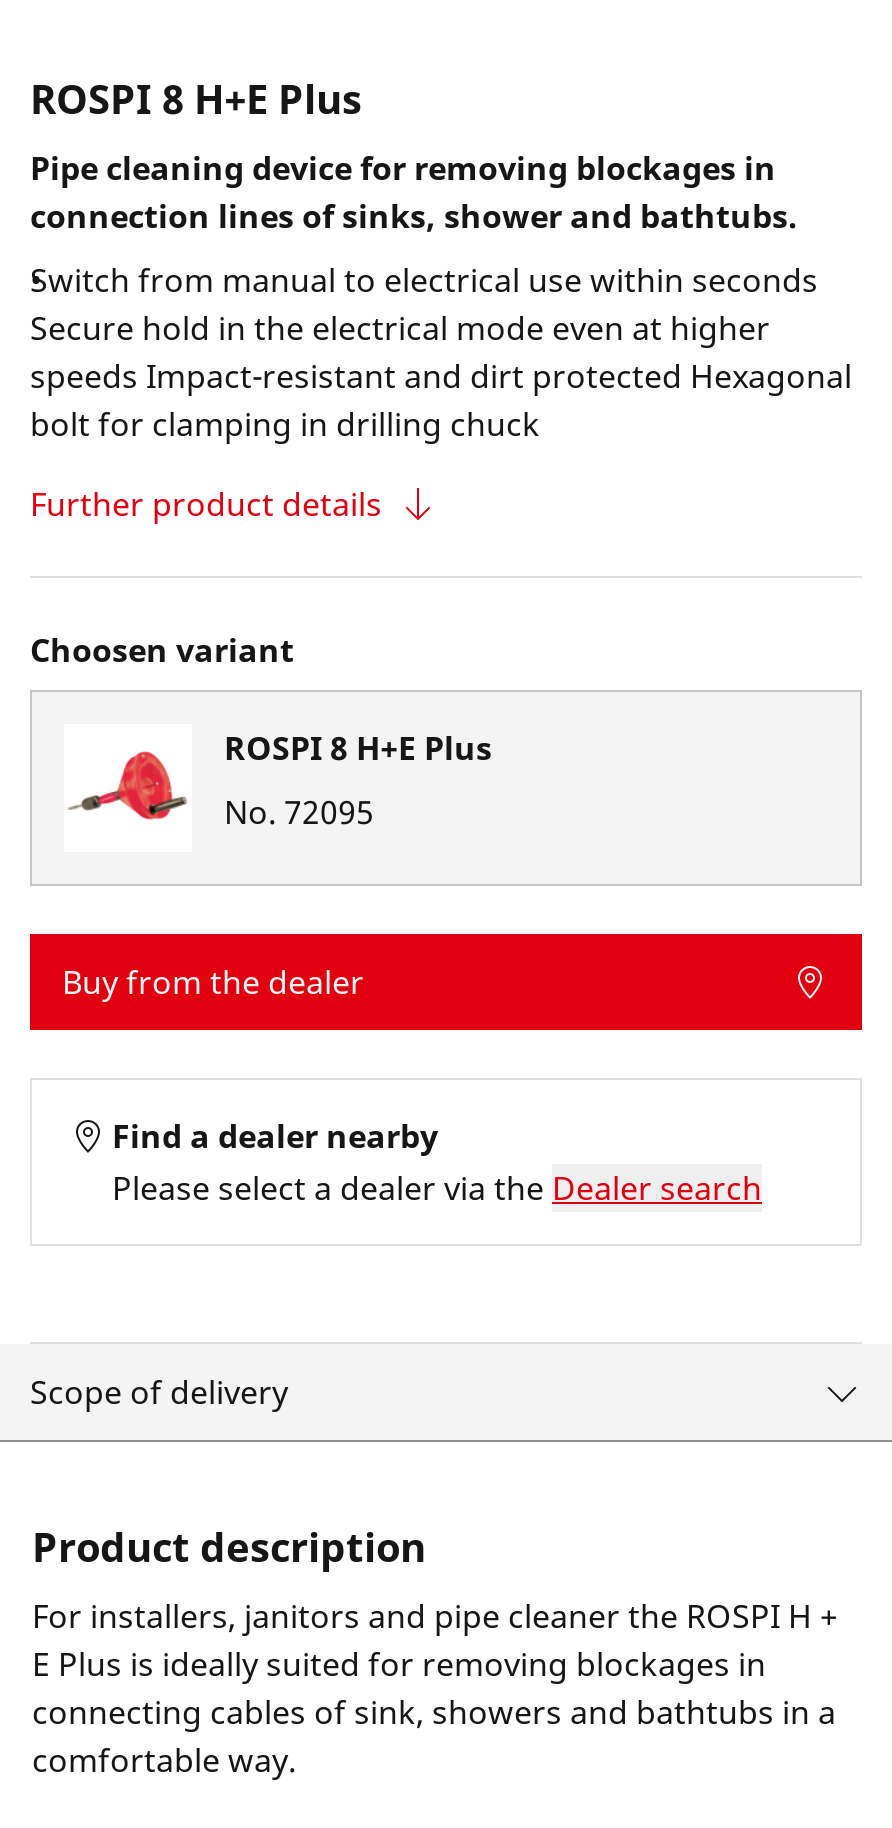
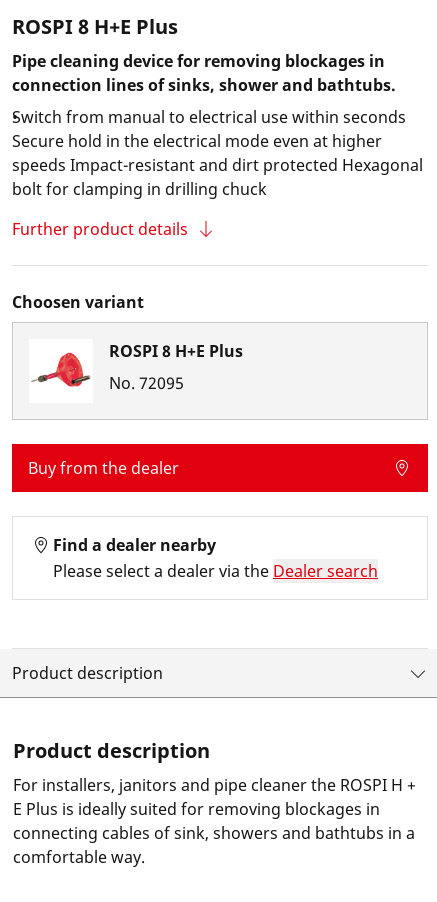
- Scope of delivery
+ Product description
